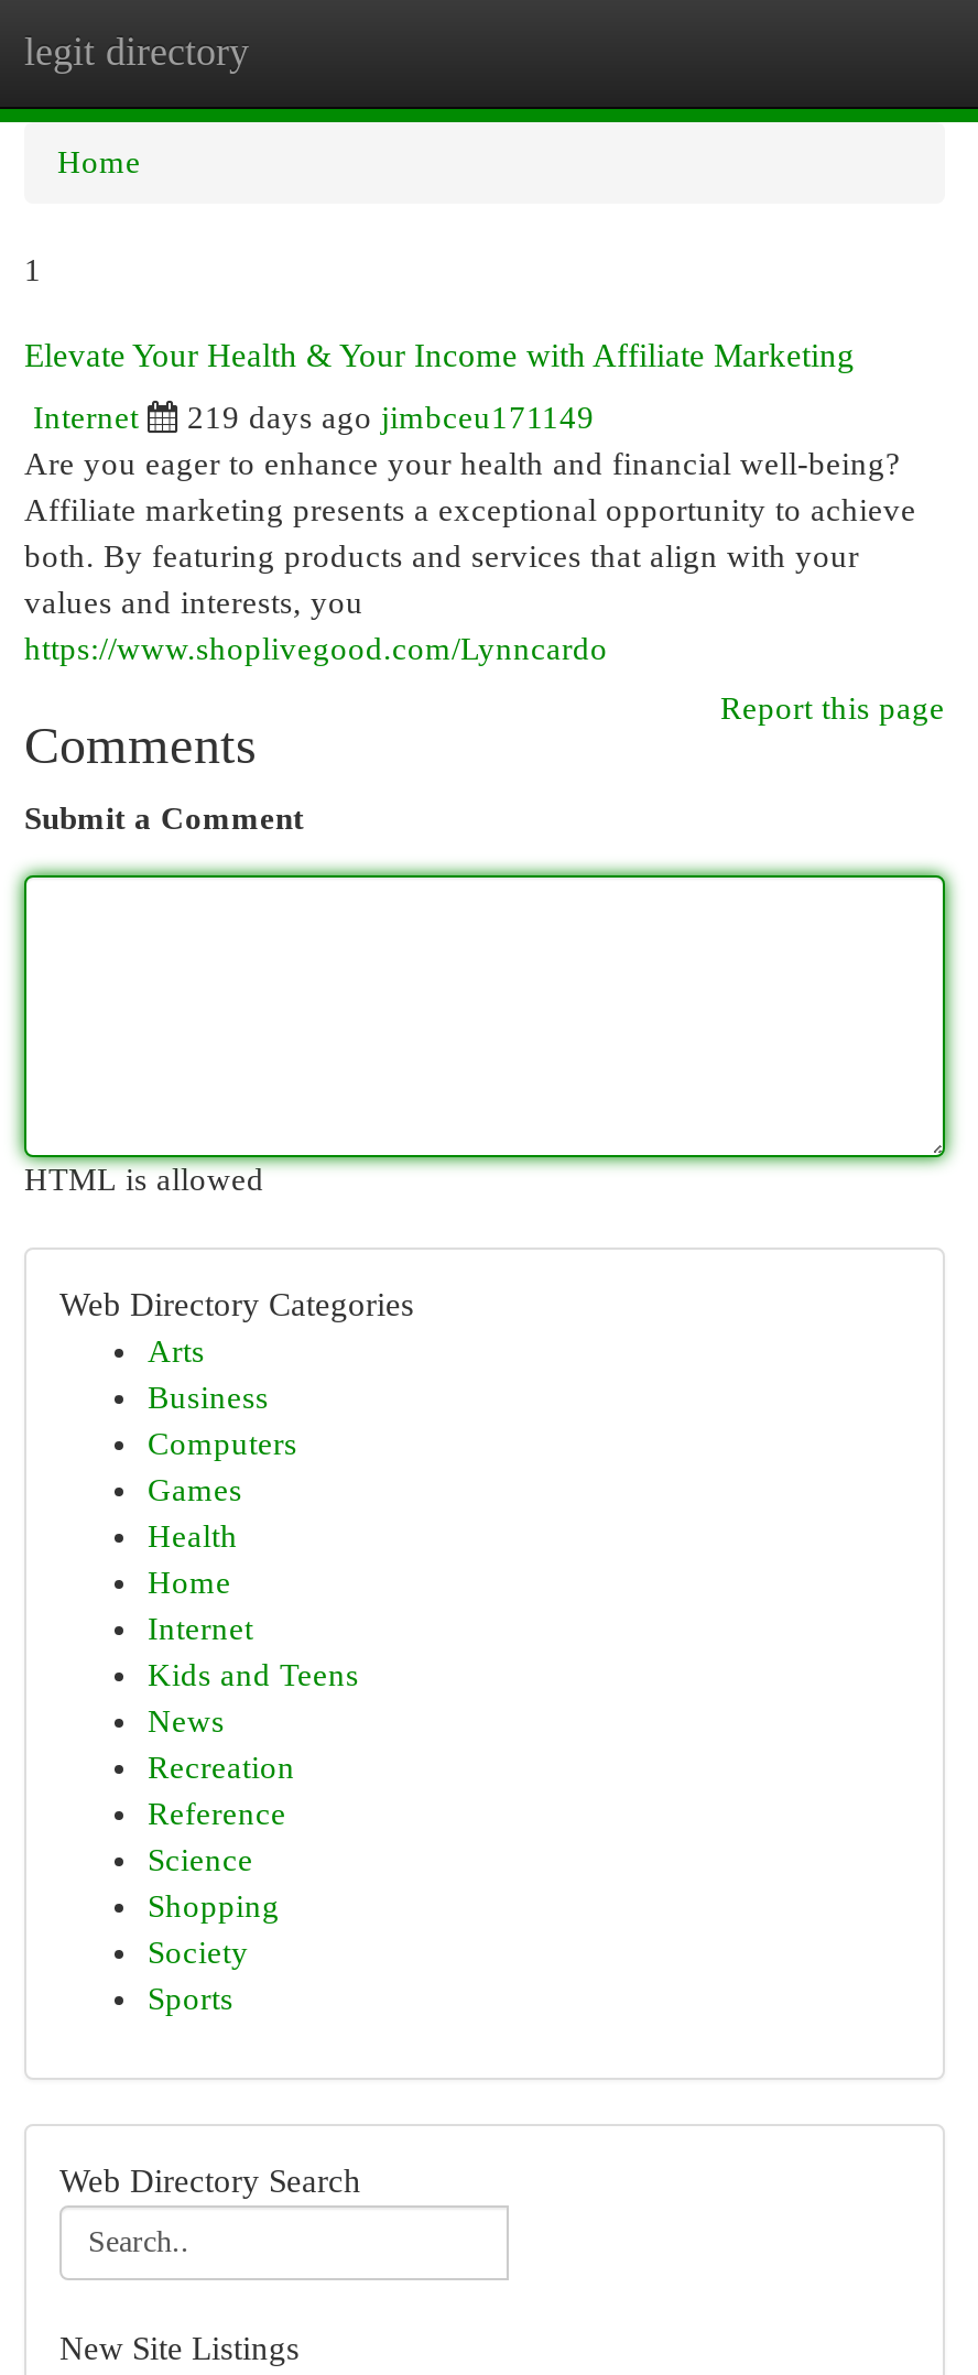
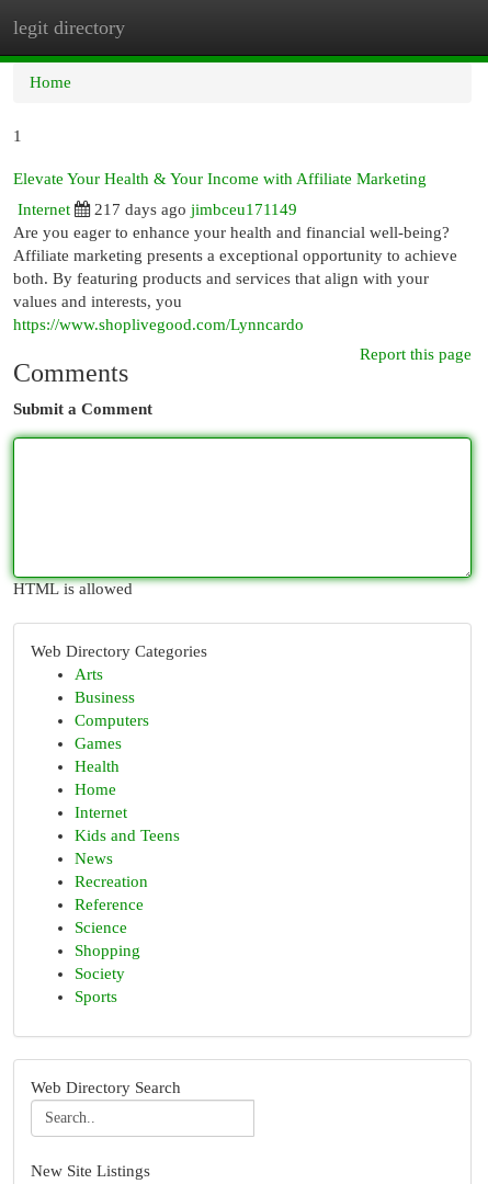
- 219 days ago jimbceu171149
+ 217 days ago jimbceu171149
